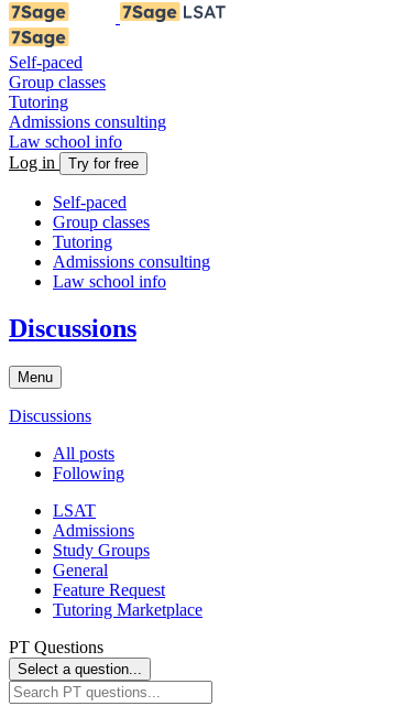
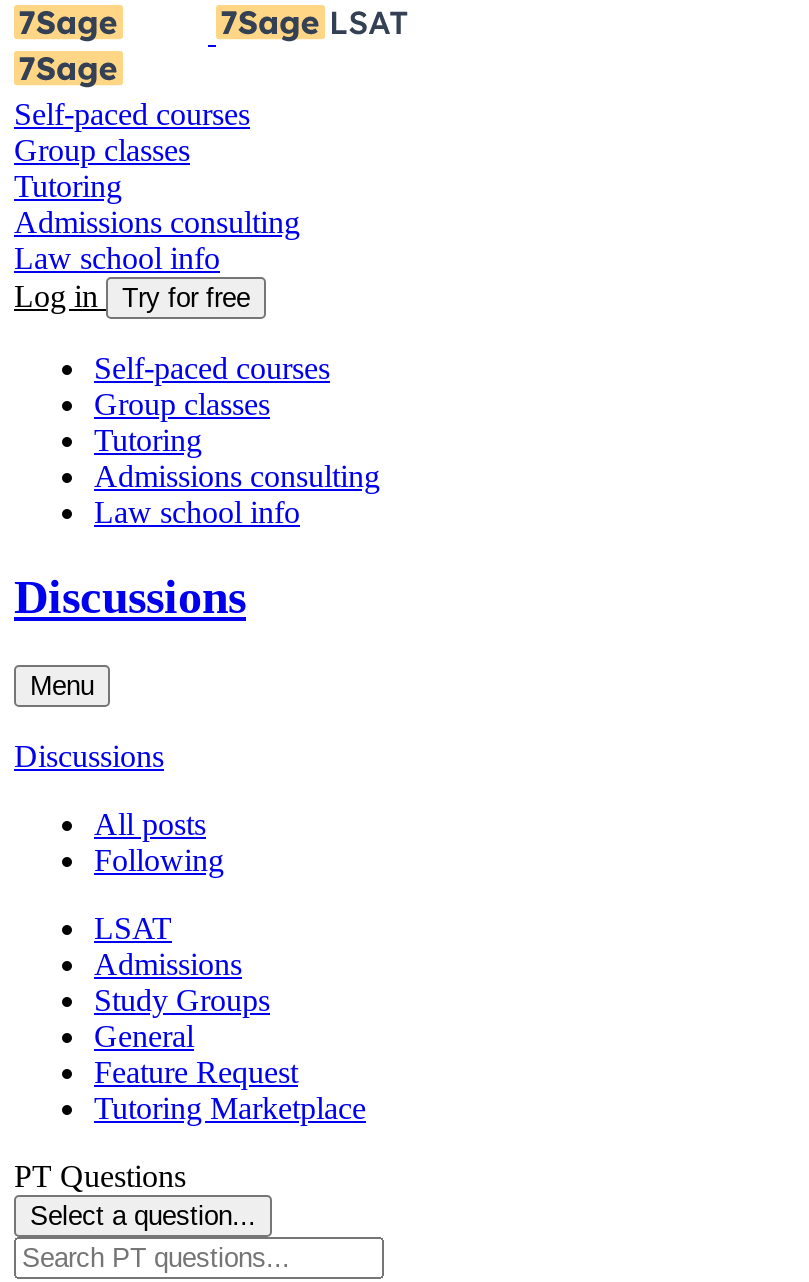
- Self-paced
+ Self-paced courses

- Self-paced
+ Self-paced courses
